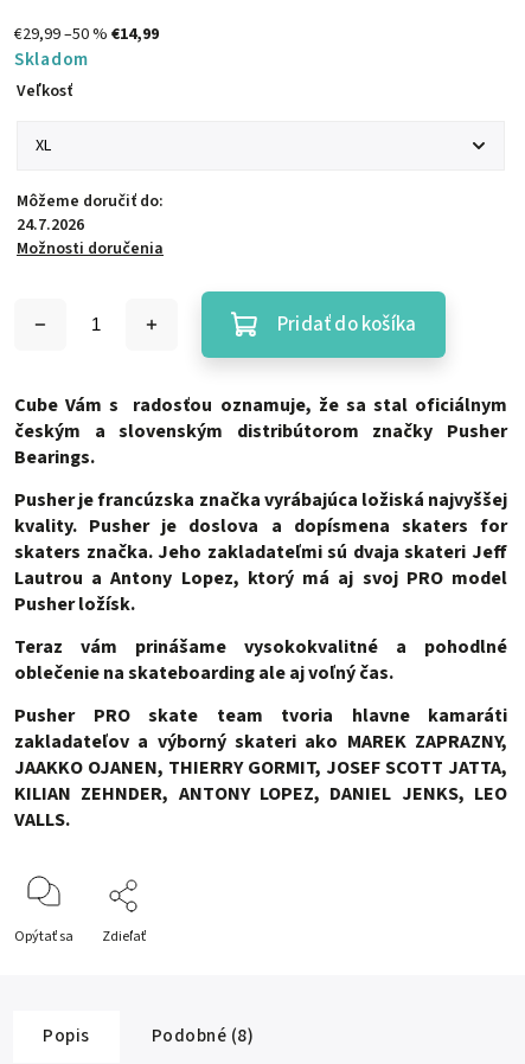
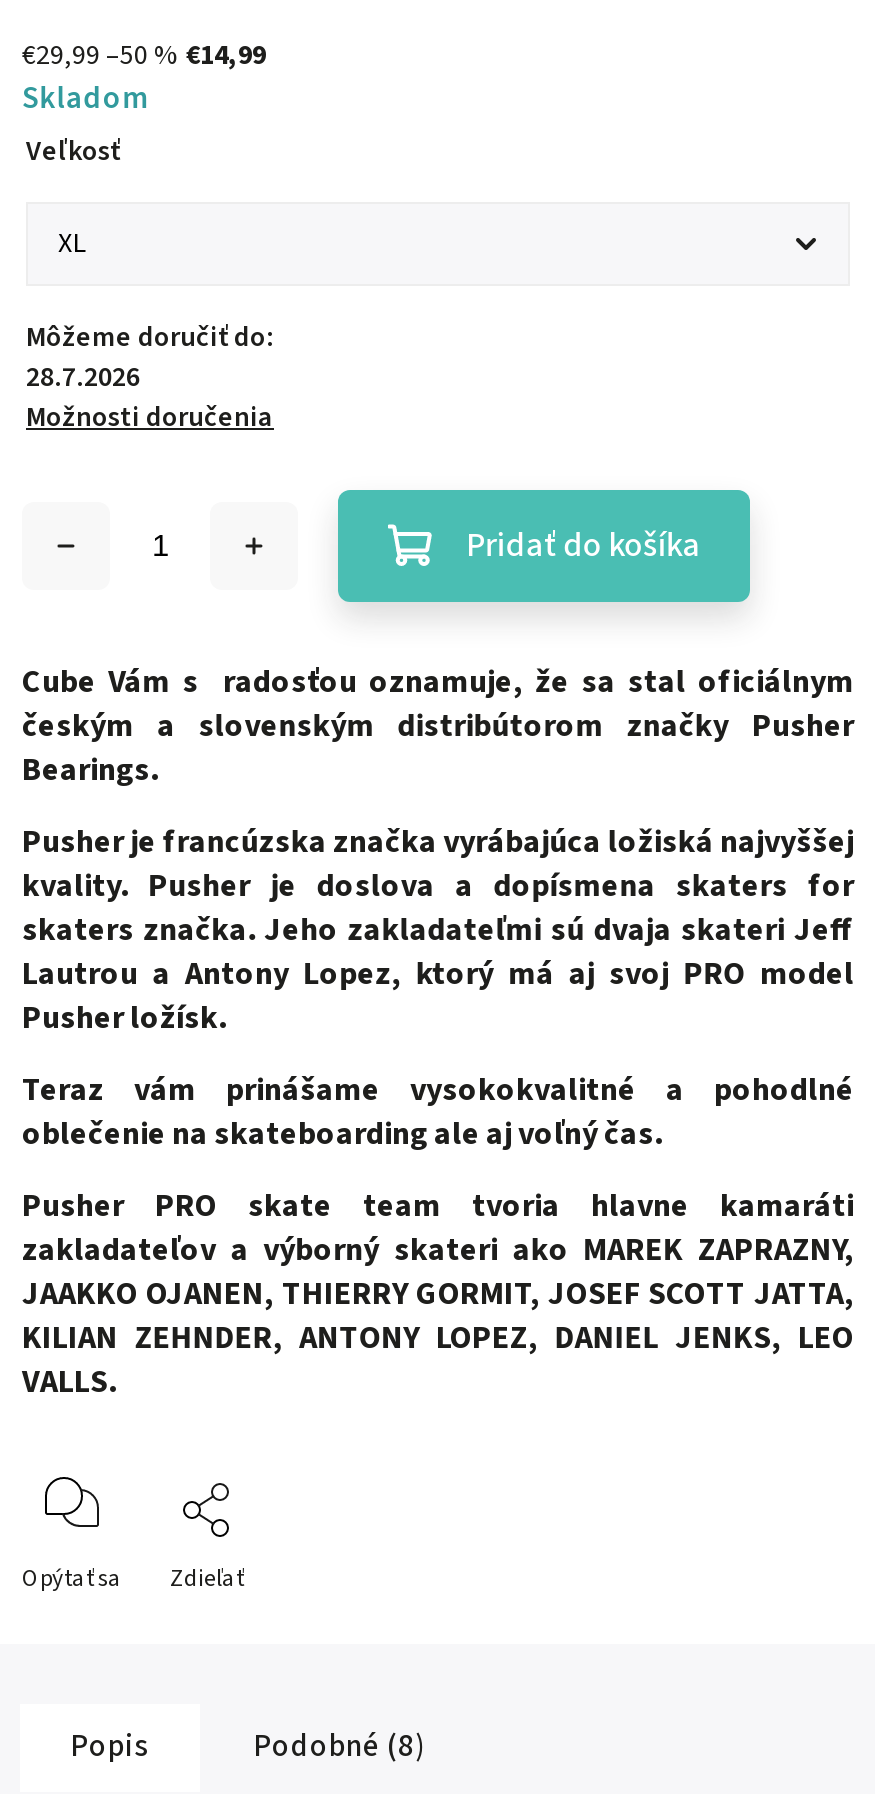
- 24.7.2026
+ 28.7.2026
